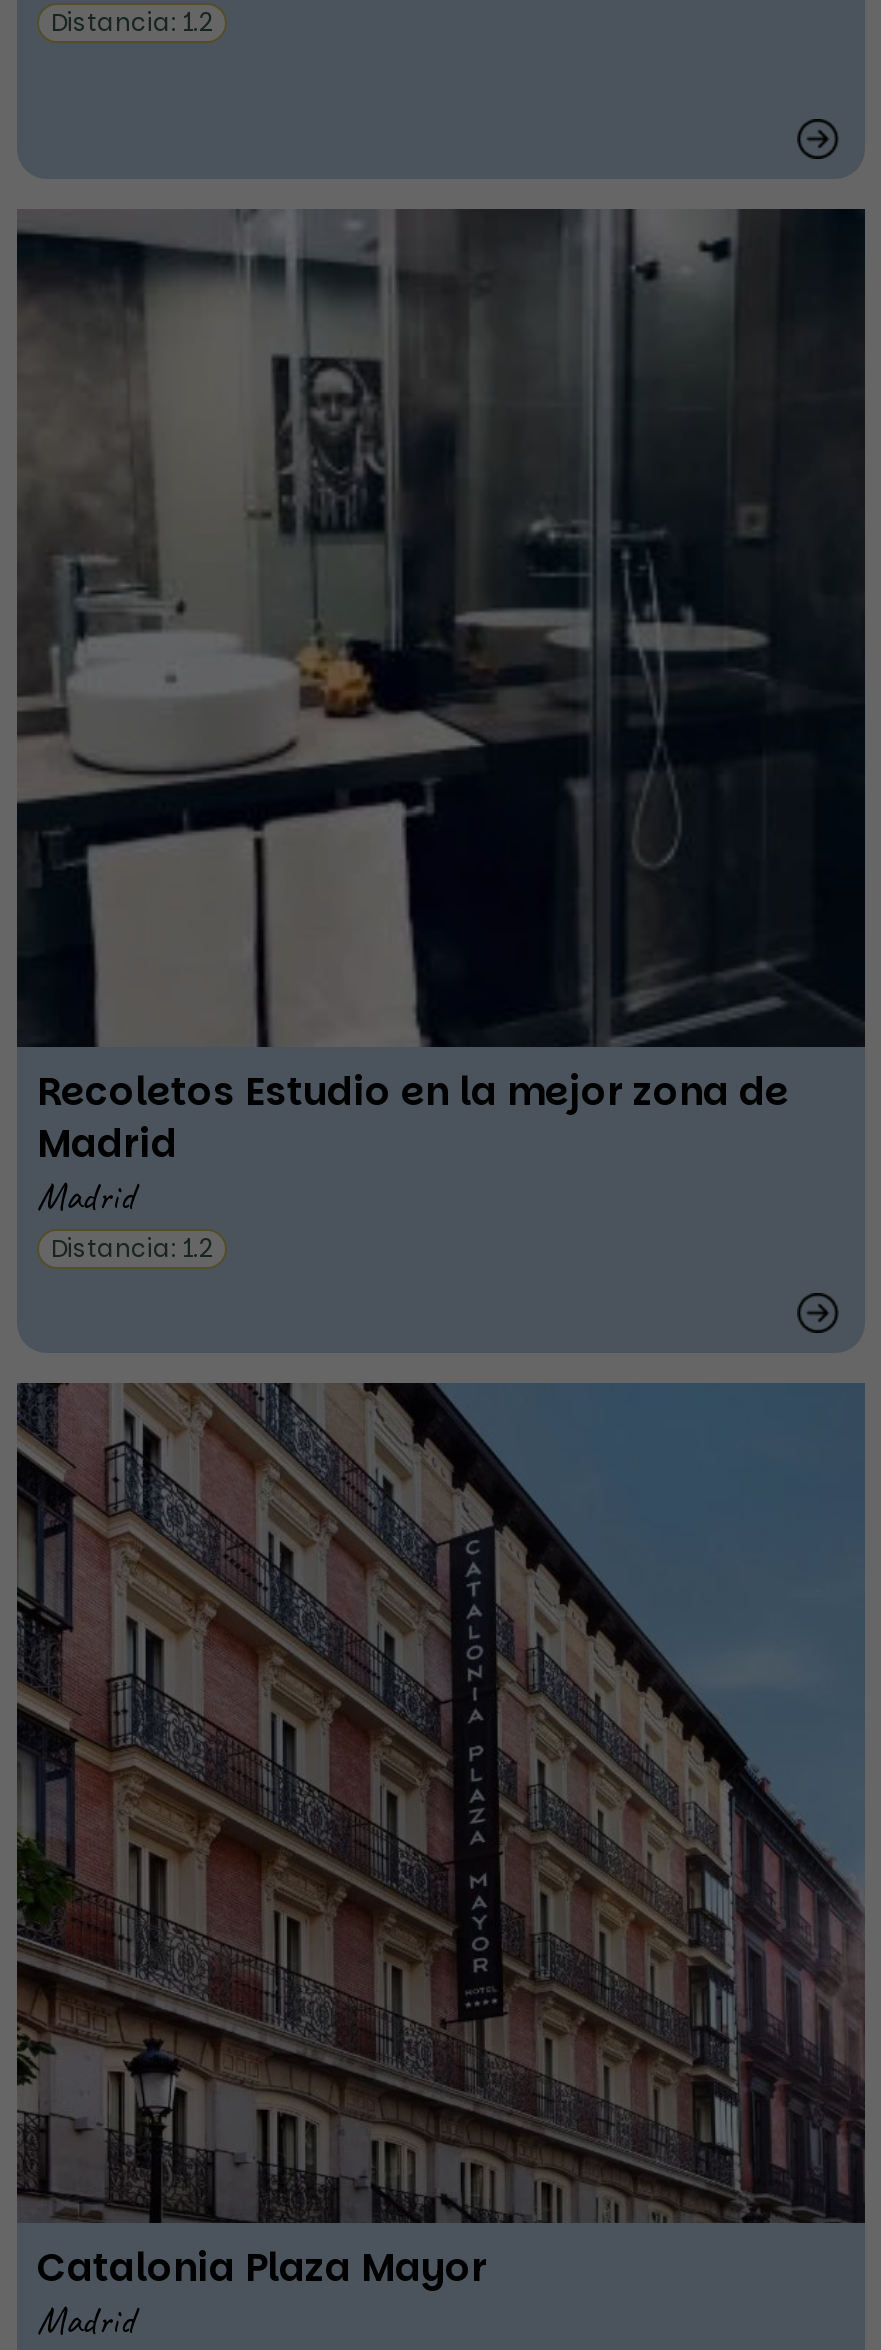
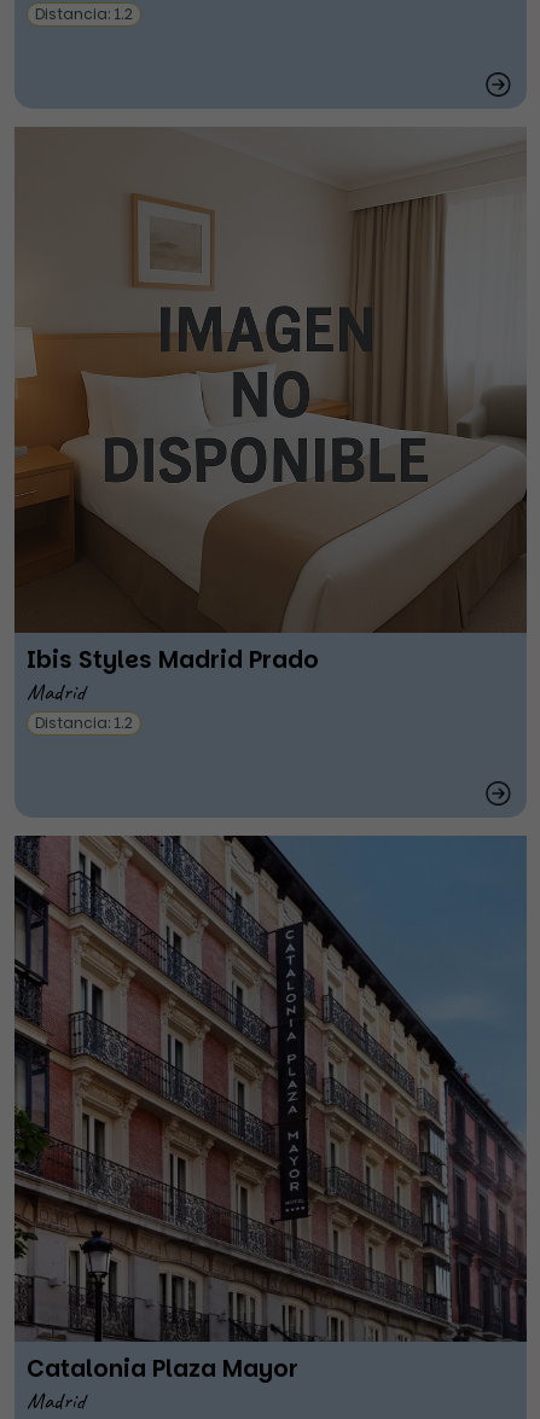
- [image]
- Recoletos Estudio en la mejor zona de
- Madrid
+ [image]
+ Ibis Styles Madrid Prado

moved up: Madrid | Distancia: 1.2
